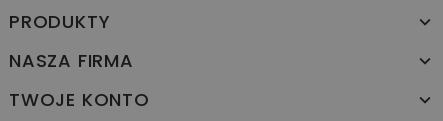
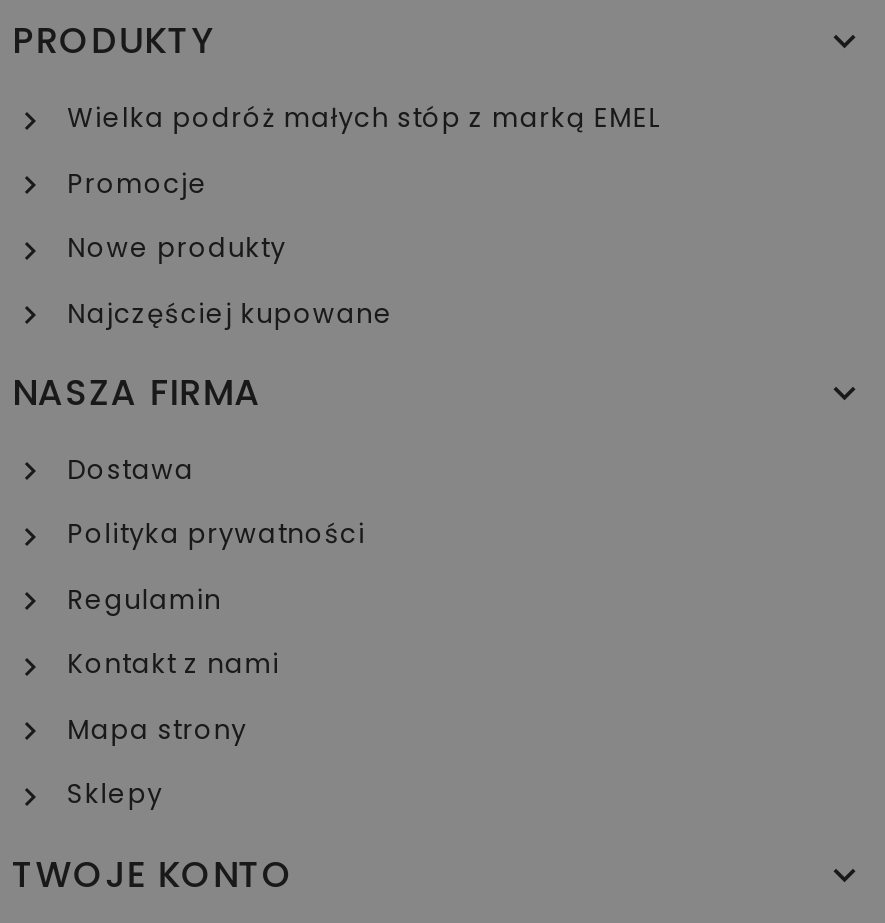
+ Wielka podróż małych stóp z marką EMEL
+ Promocje
+ Nowe produkty
+ Najczęściej kupowane

+ Dostawa
+ Polityka prywatności
+ Regulamin
+ Kontakt z nami
+ Mapa strony
+ Sklepy
